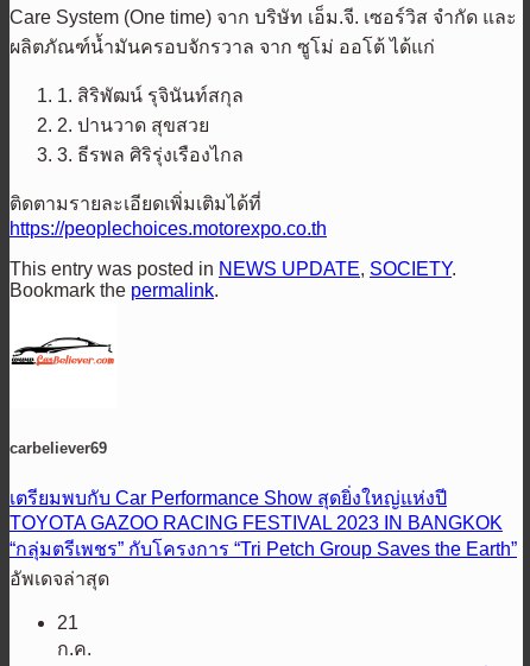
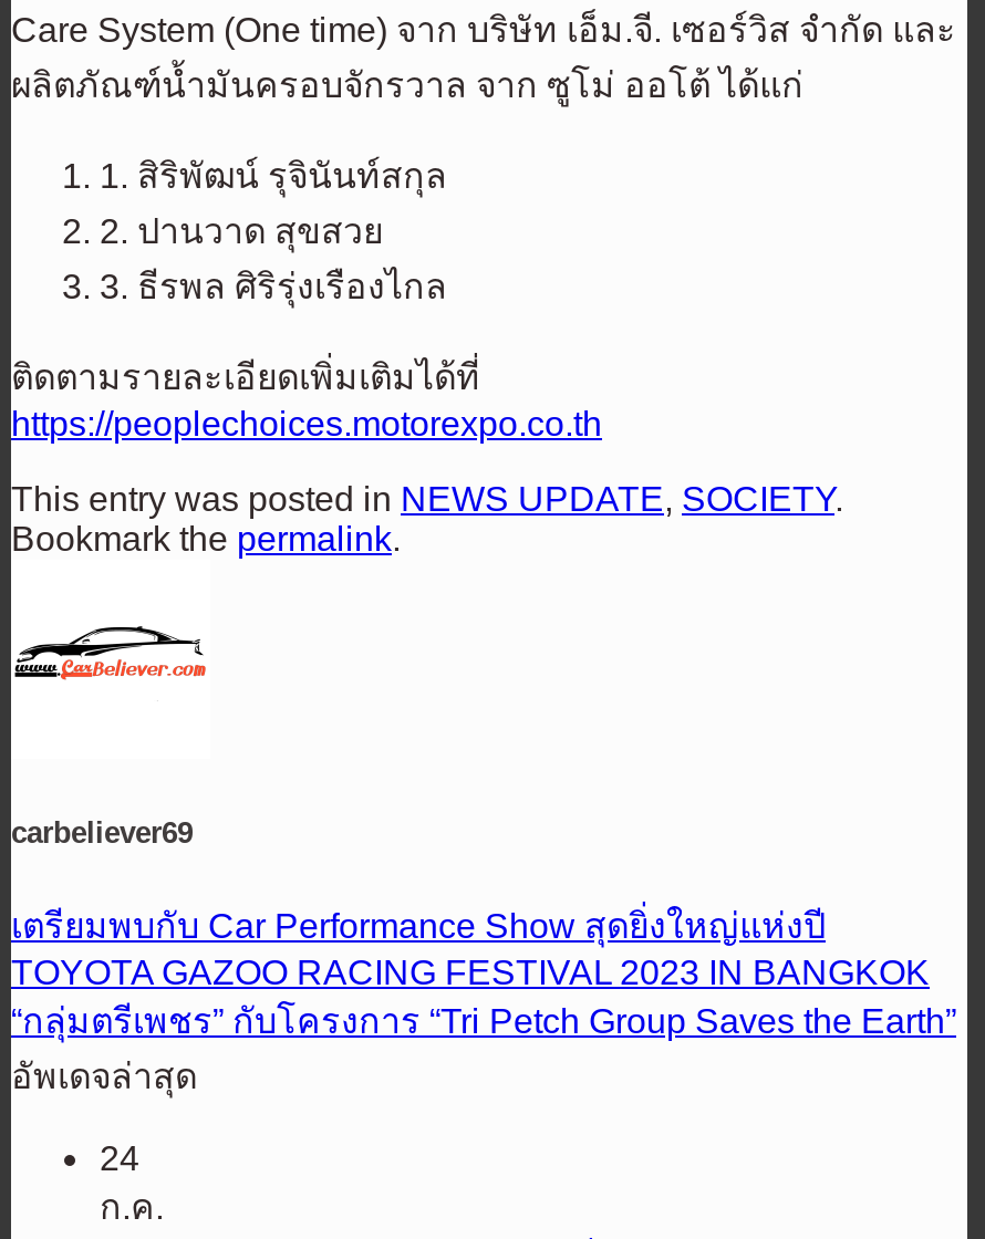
- 21
+ 24
